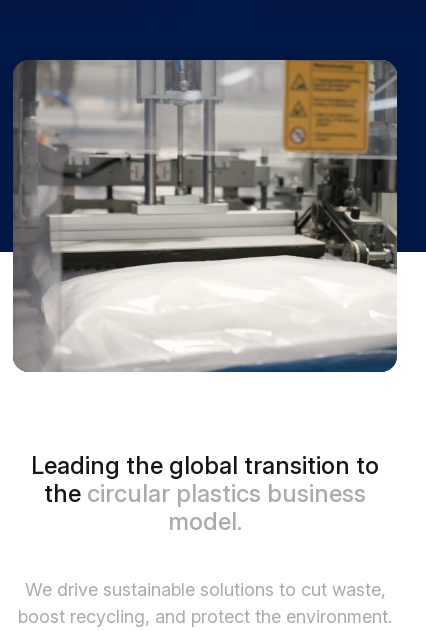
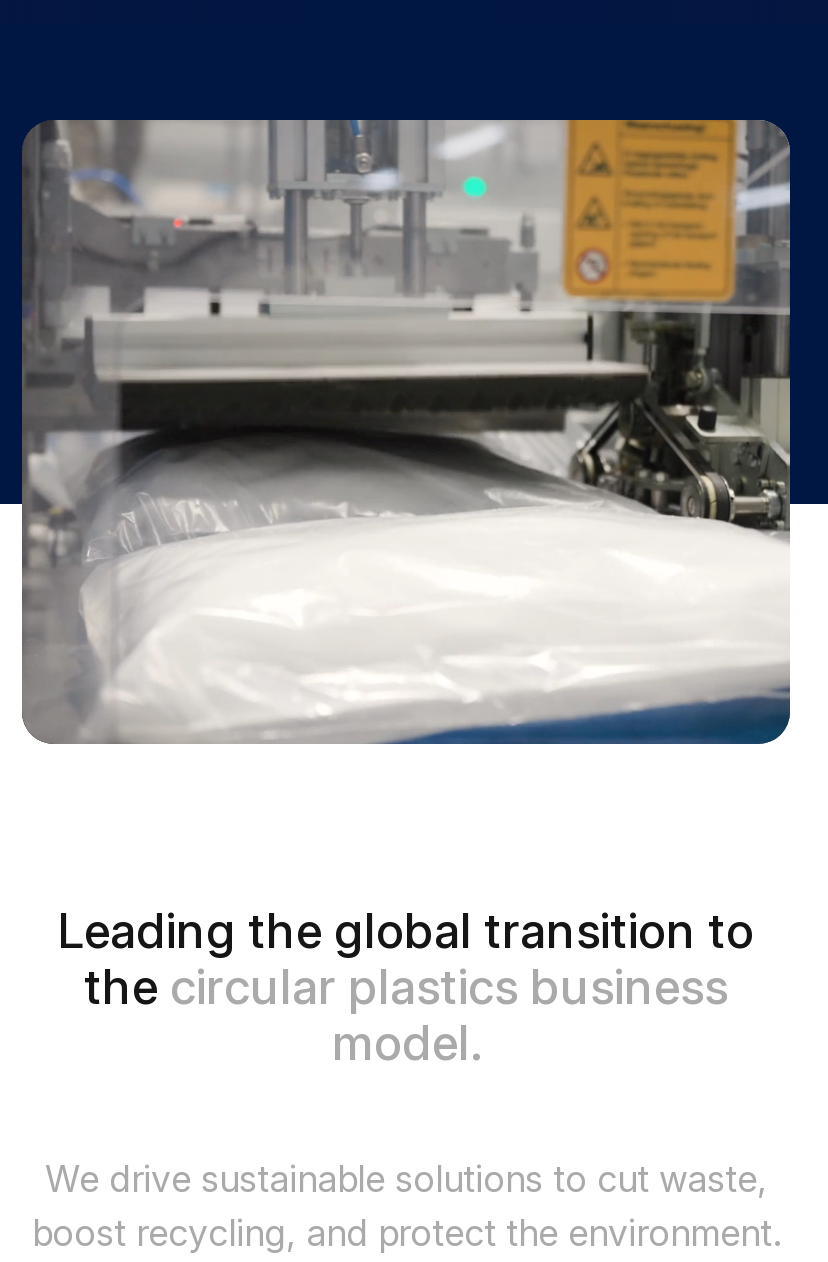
- [image]
+ [image]
